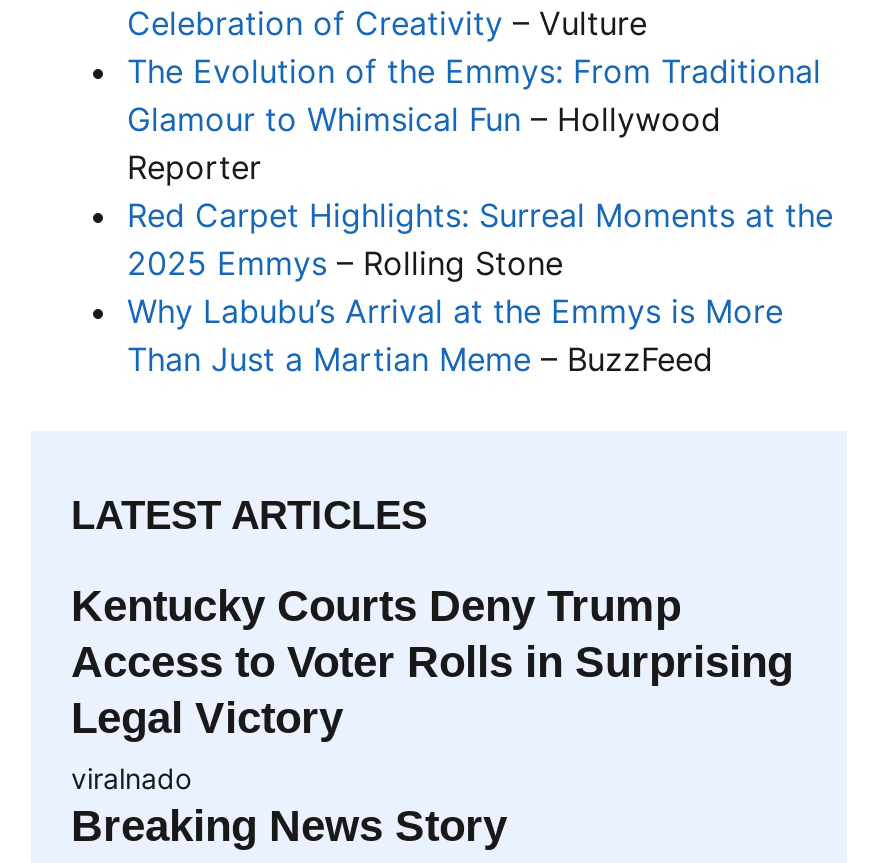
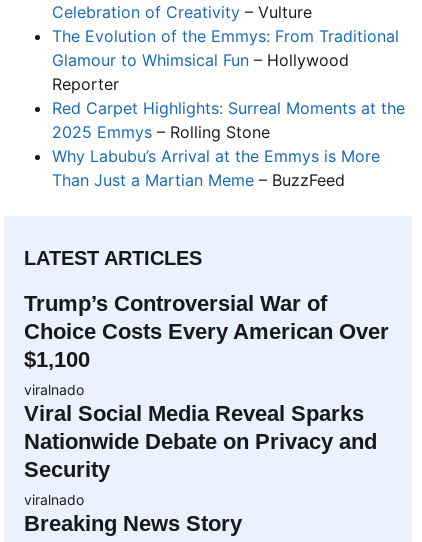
- Kentucky Courts Deny Trump
- Access to Voter Rolls in Surprising
- Legal Victory
+ Trump’s Controversial War of
+ Choice Costs Every American Over
+ $1,100
+ viralnado
+ Viral Social Media Reveal Sparks
+ Nationwide Debate on Privacy and
+ Security
